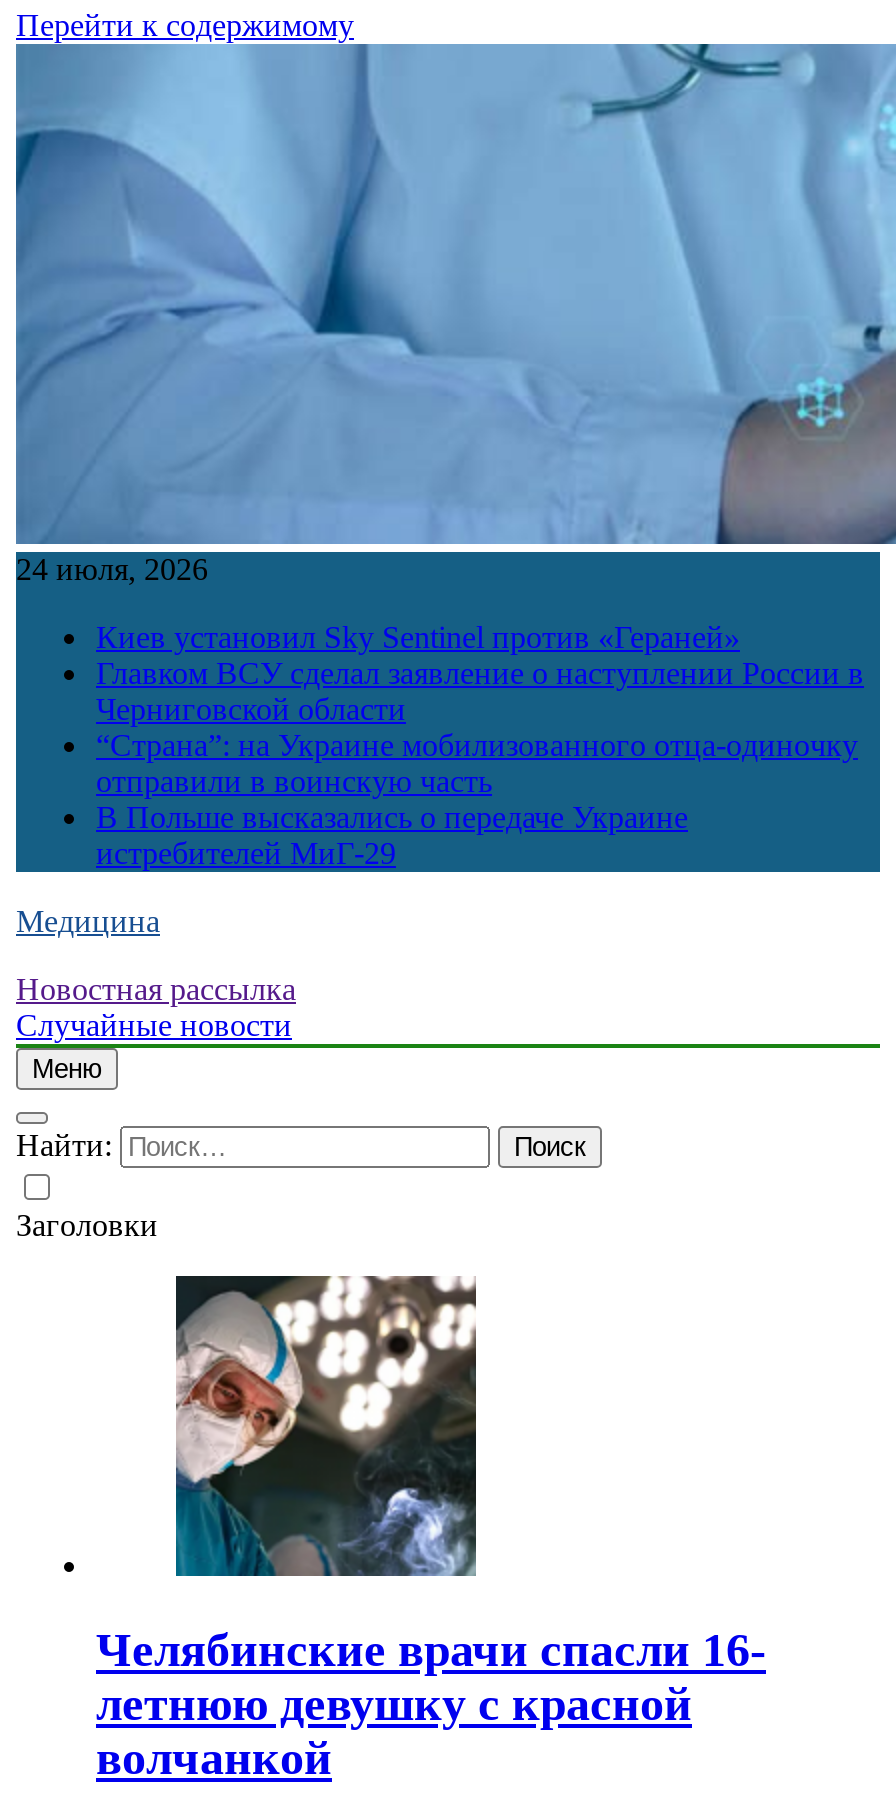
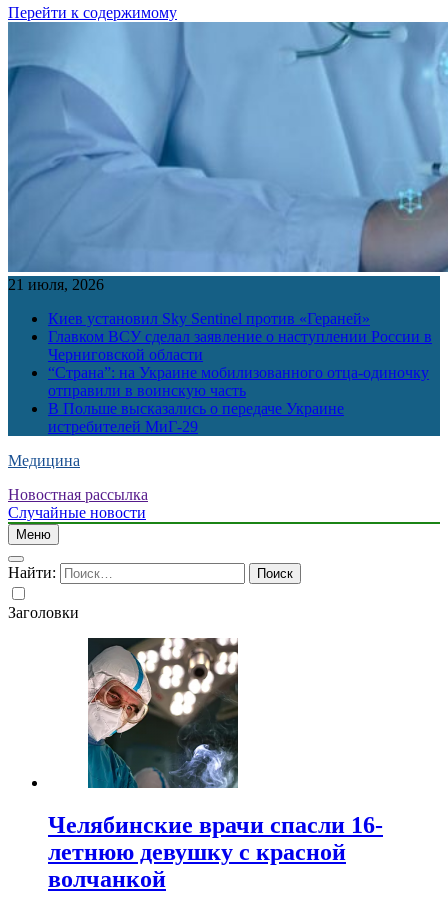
- 24 июля, 2026
+ 21 июля, 2026
